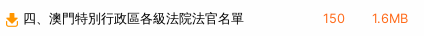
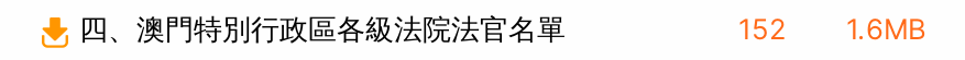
- 150 1.6MB
+ 152 1.6MB
